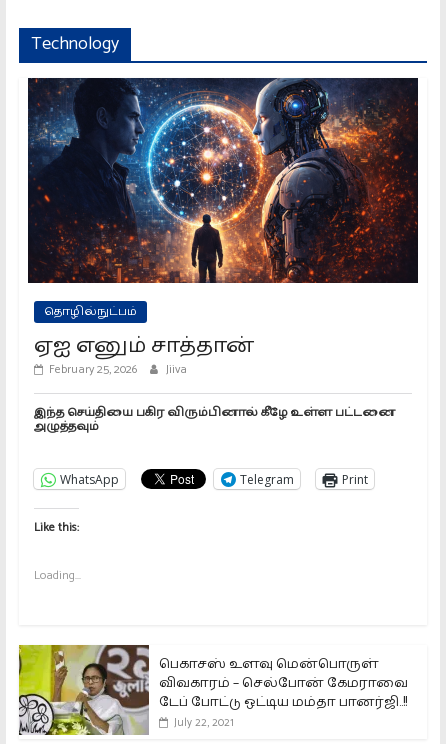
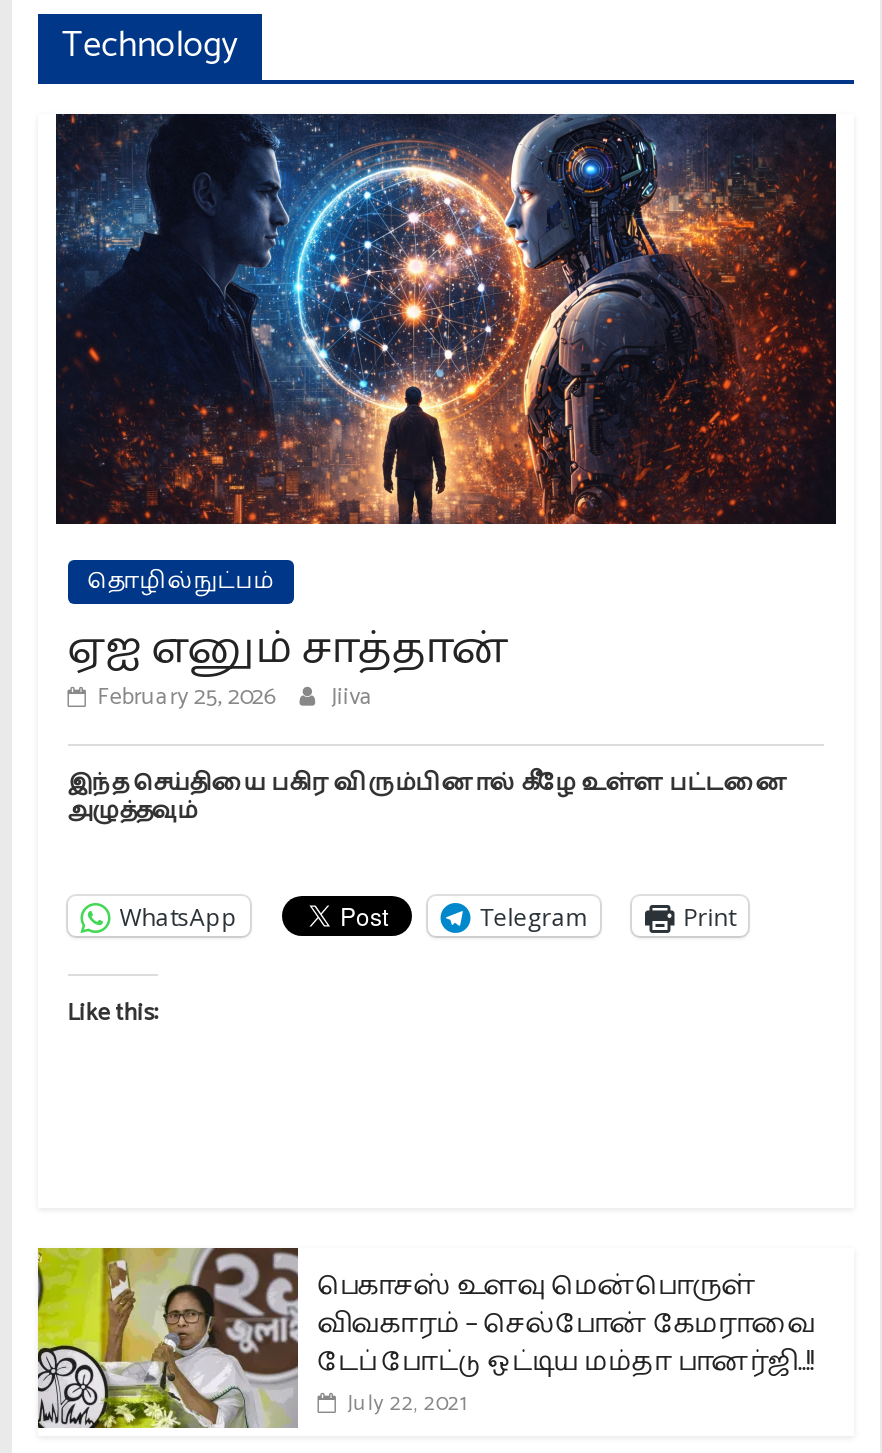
- Loading...
